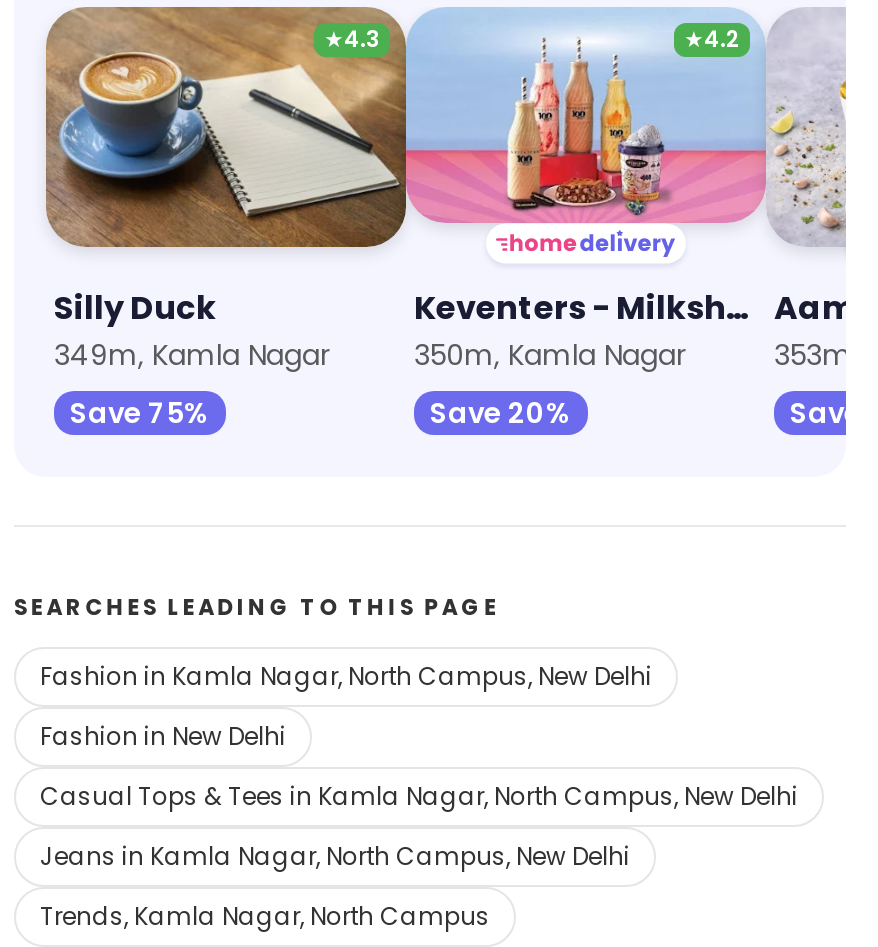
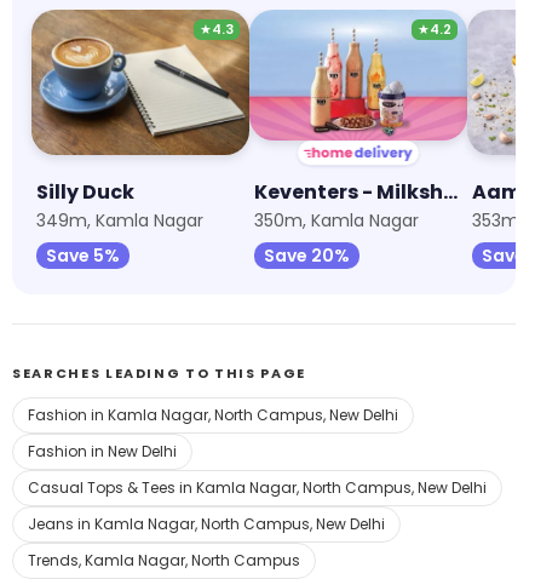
- Save 75%
+ Save 5%
